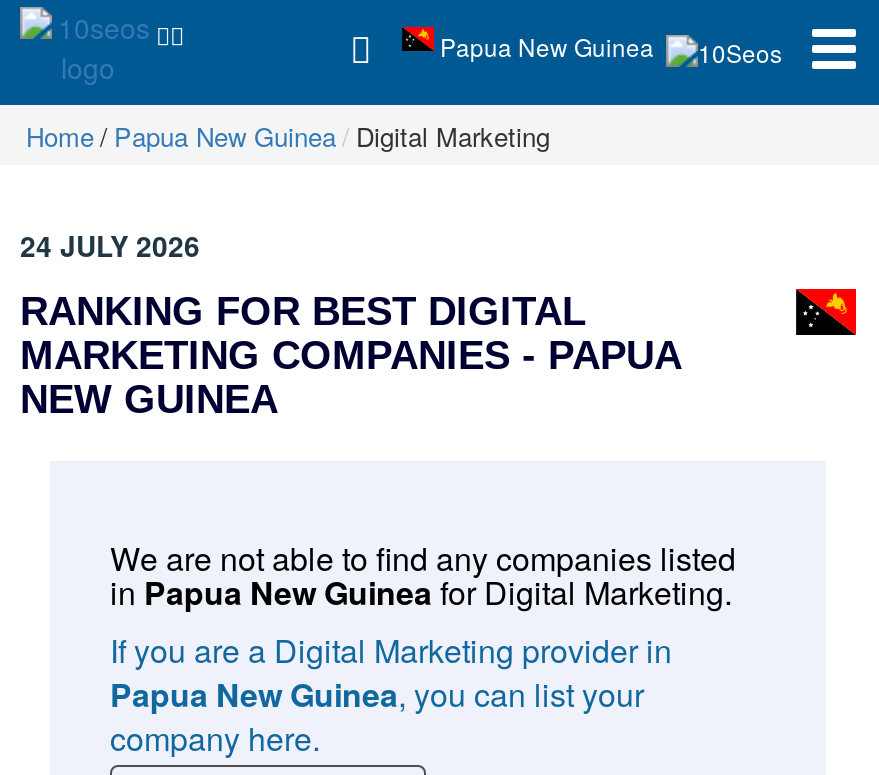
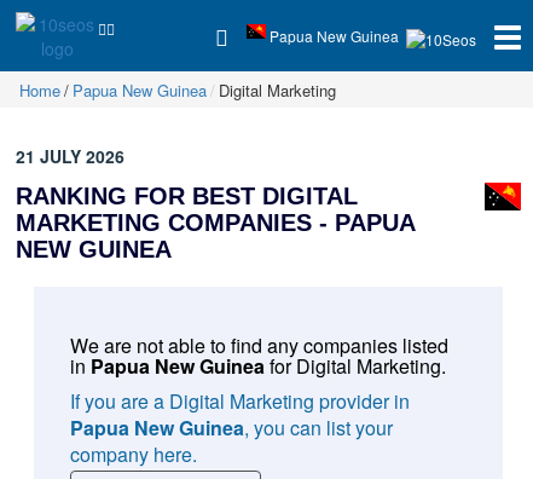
- 24 JULY 2026
+ 21 JULY 2026
